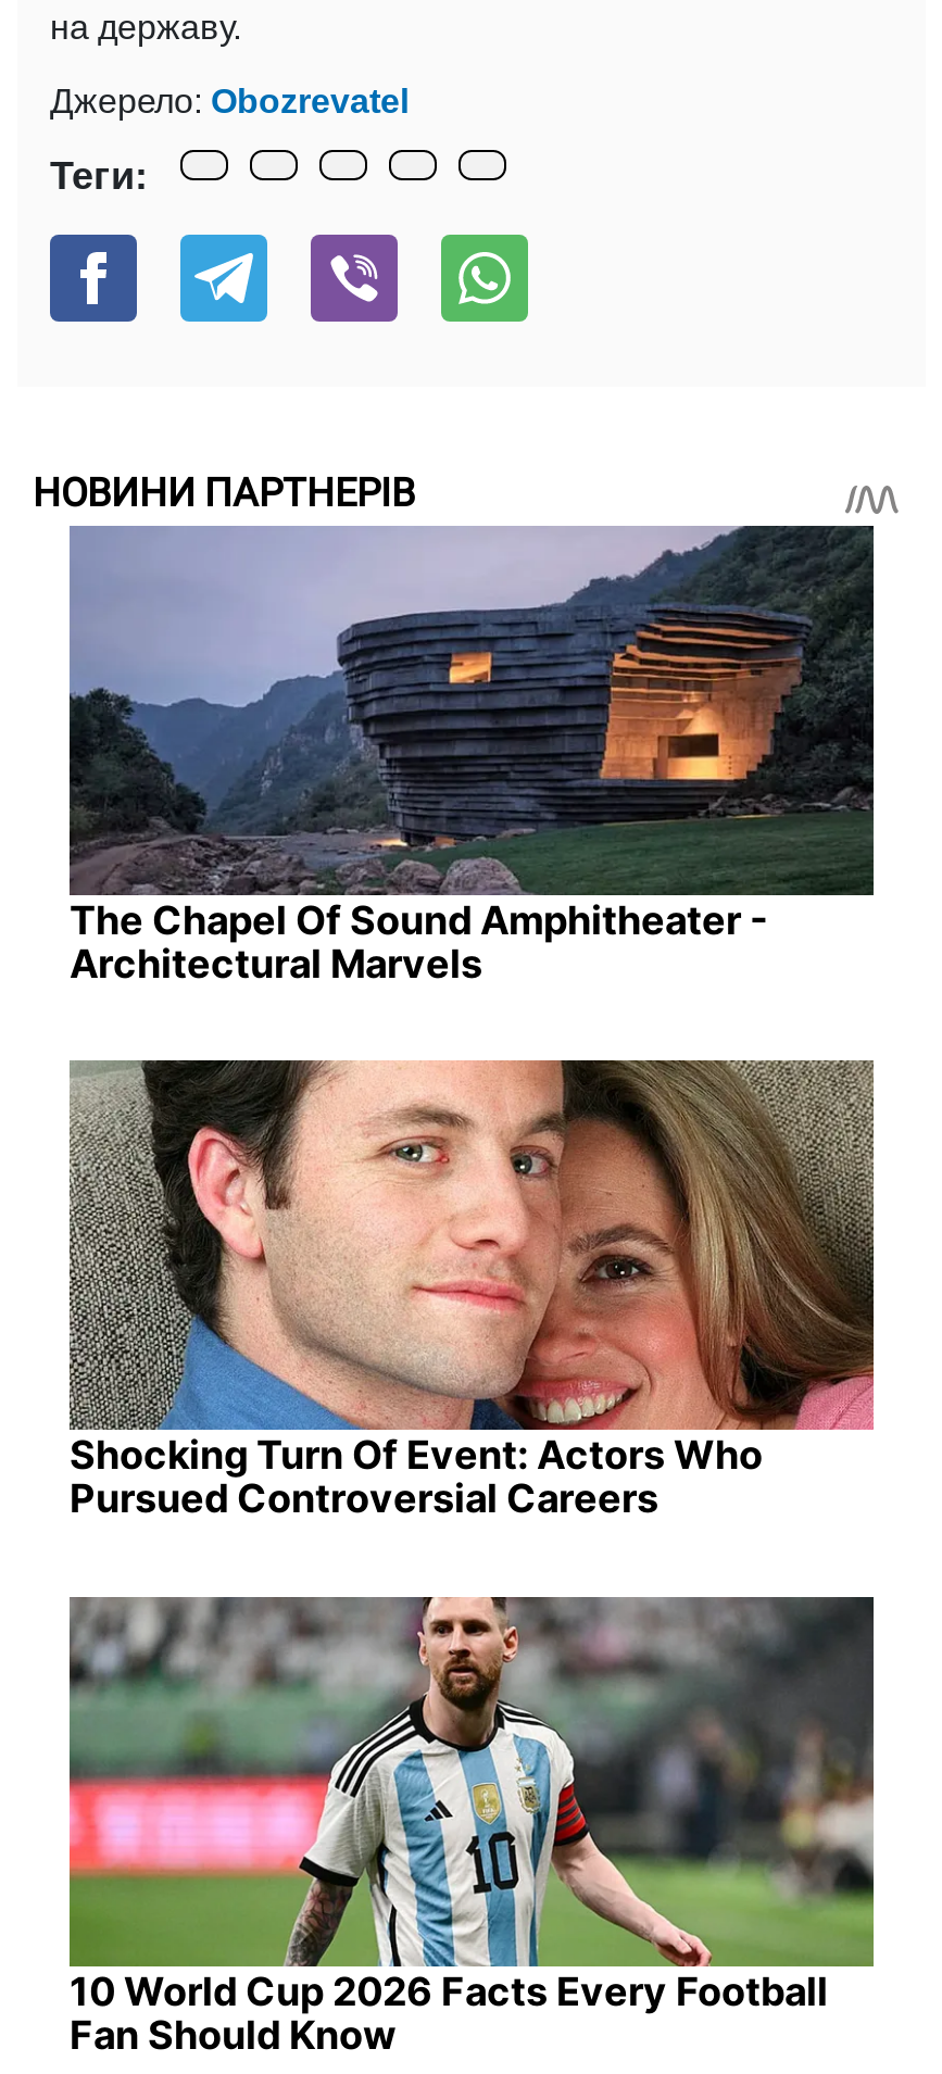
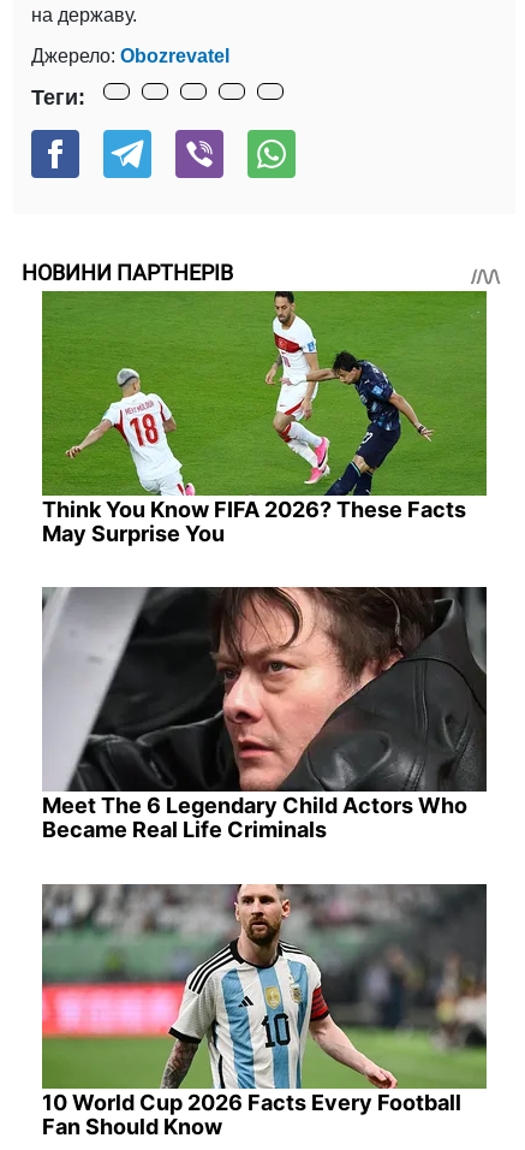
- [image]
- The Chapel Of Sound Amphitheater -
- Architectural Marvels
+ [image]
+ Think You Know FIFA 2026? These Facts
+ May Surprise You

- [image]
- Shocking Turn Of Event: Actors Who
- Pursued Controversial Careers
+ [image]
+ Meet The 6 Legendary Child Actors Who
+ Became Real Life Criminals
